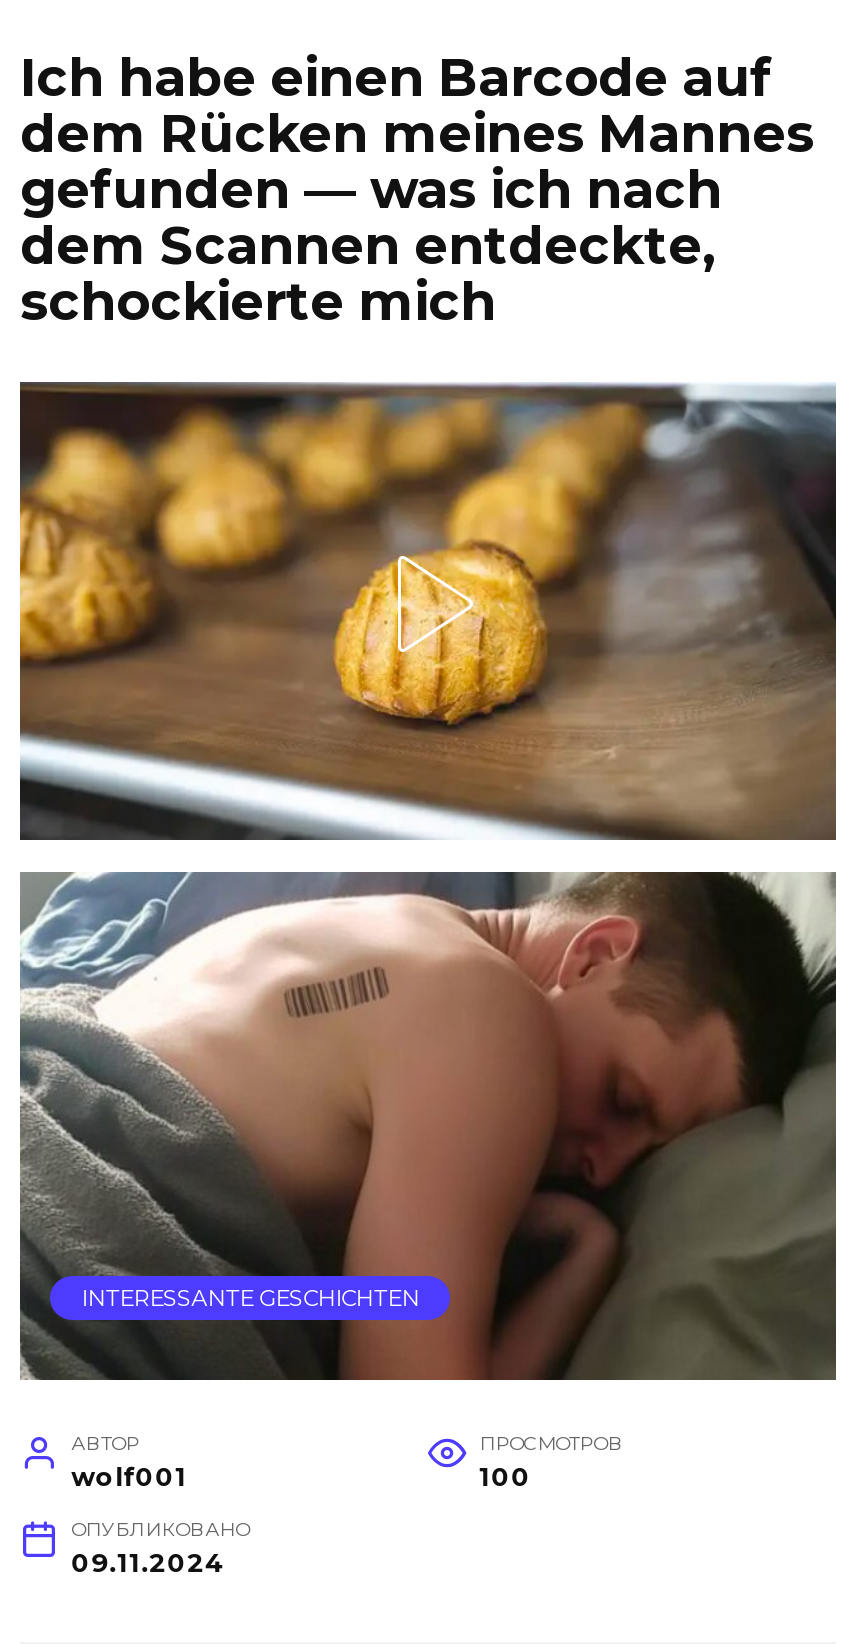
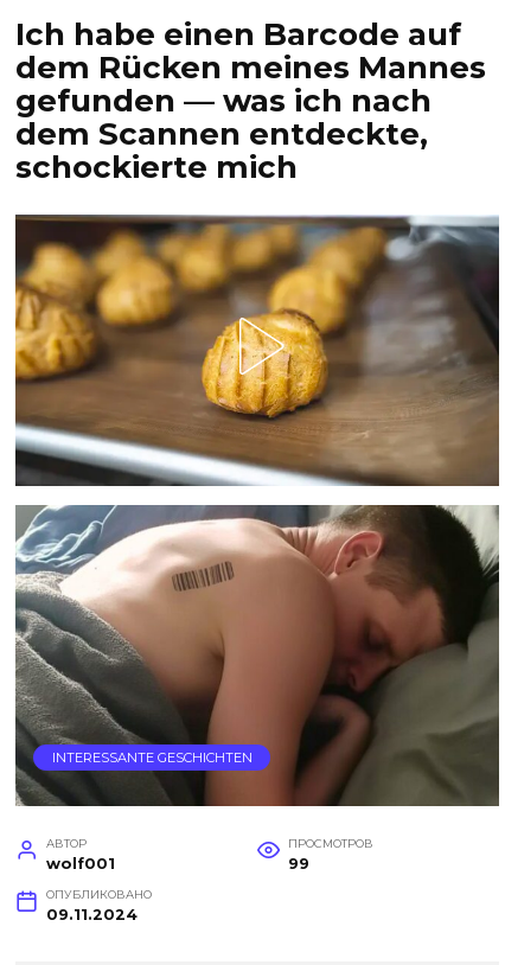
- 100
+ 99
